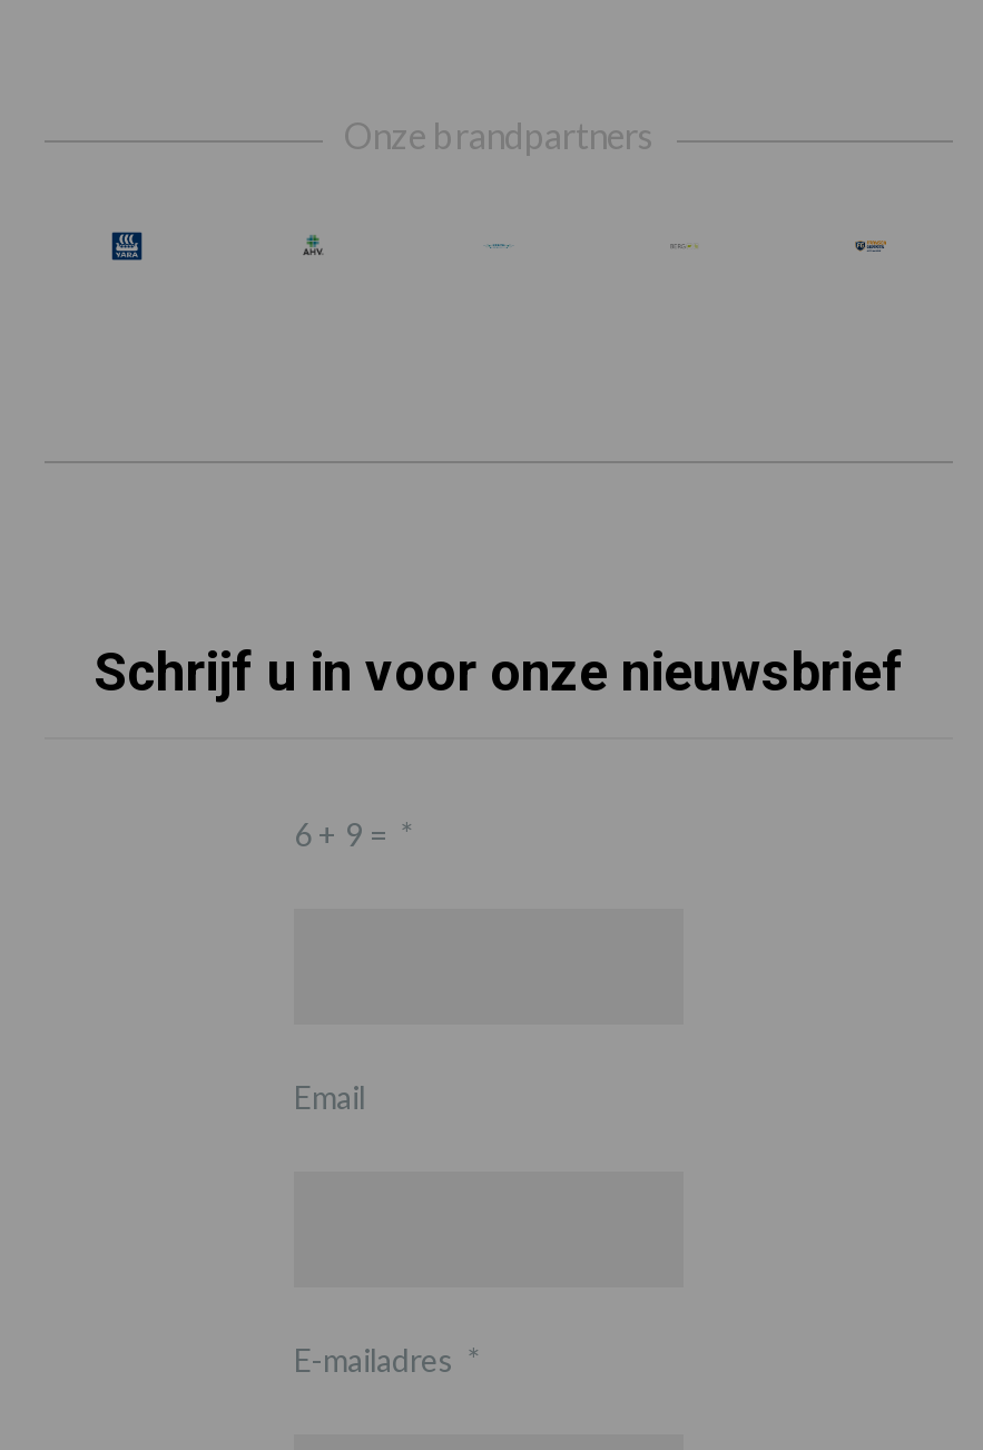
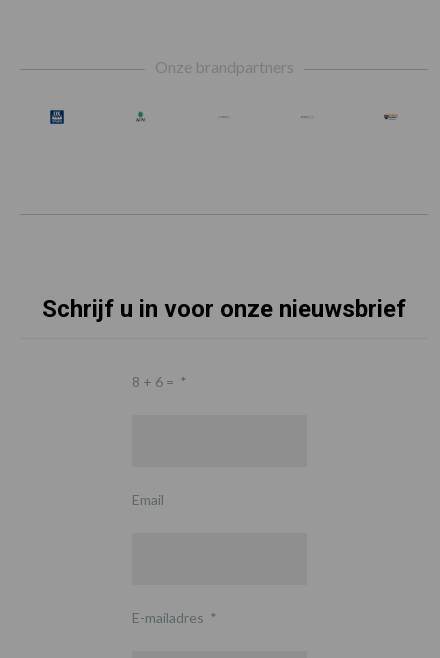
- 6 + 9 = *
+ 8 + 6 = *
